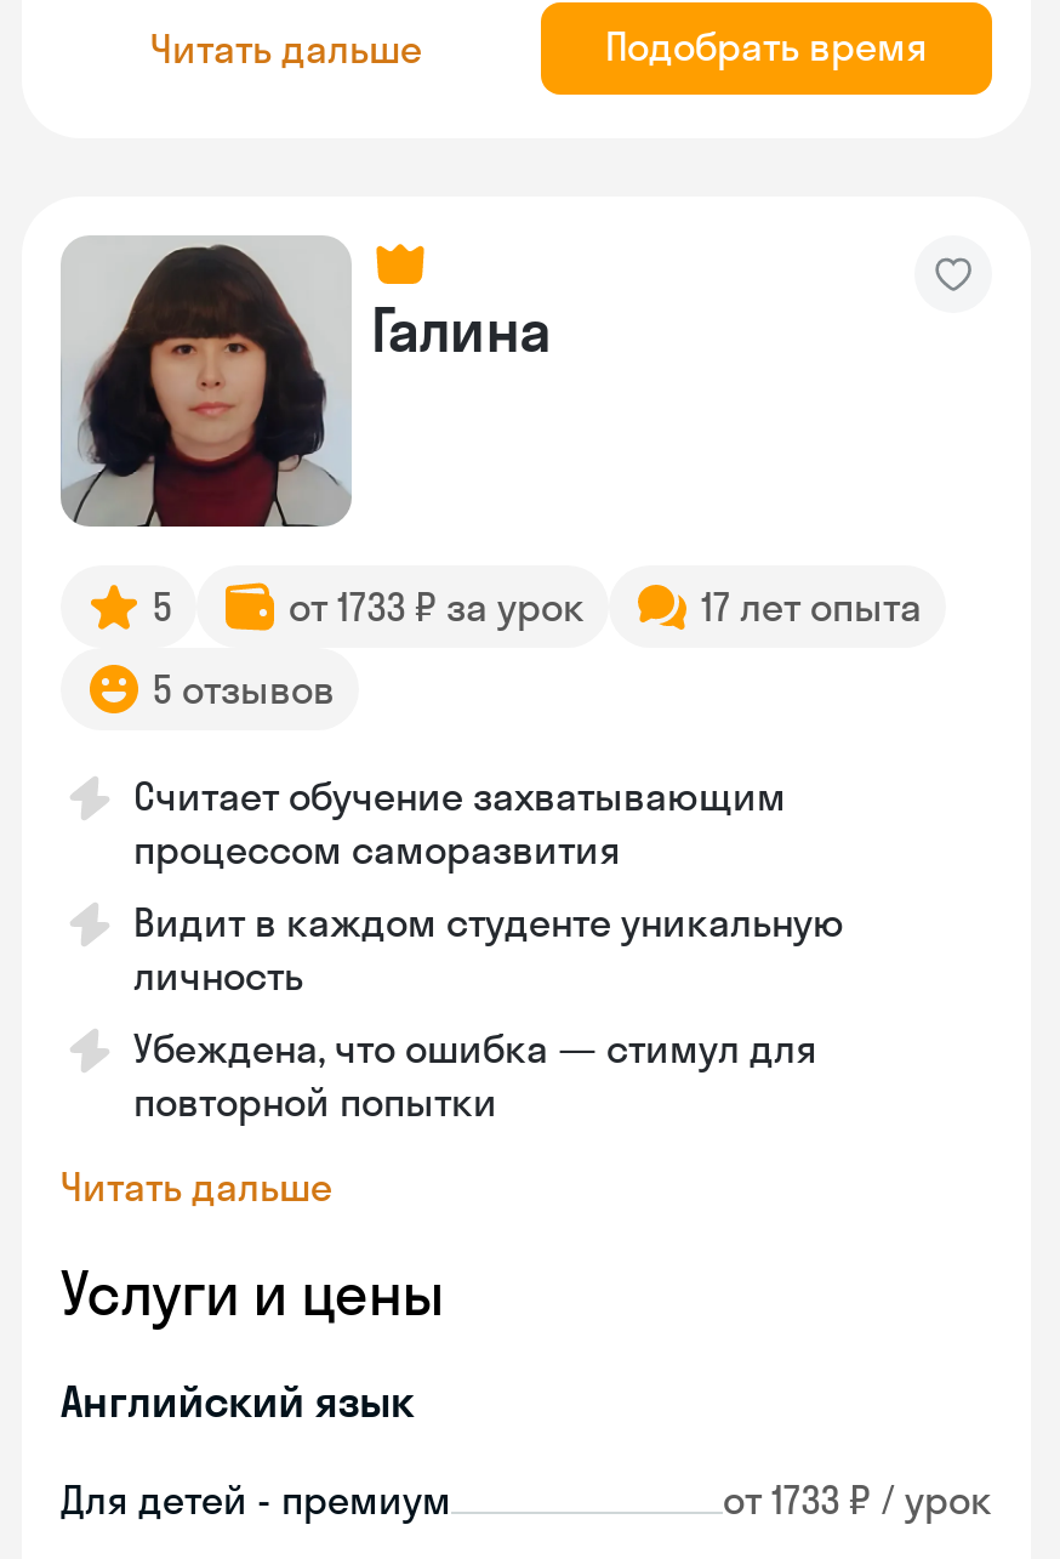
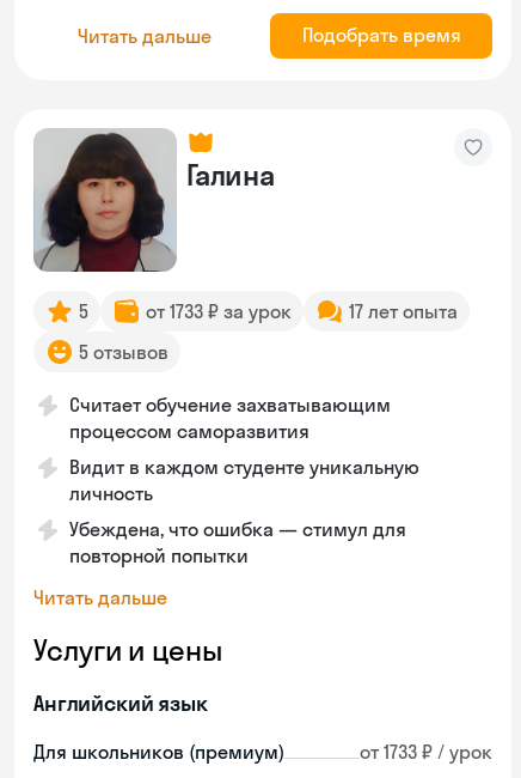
- Для детей - премиум
+ Для школьников (премиум)
